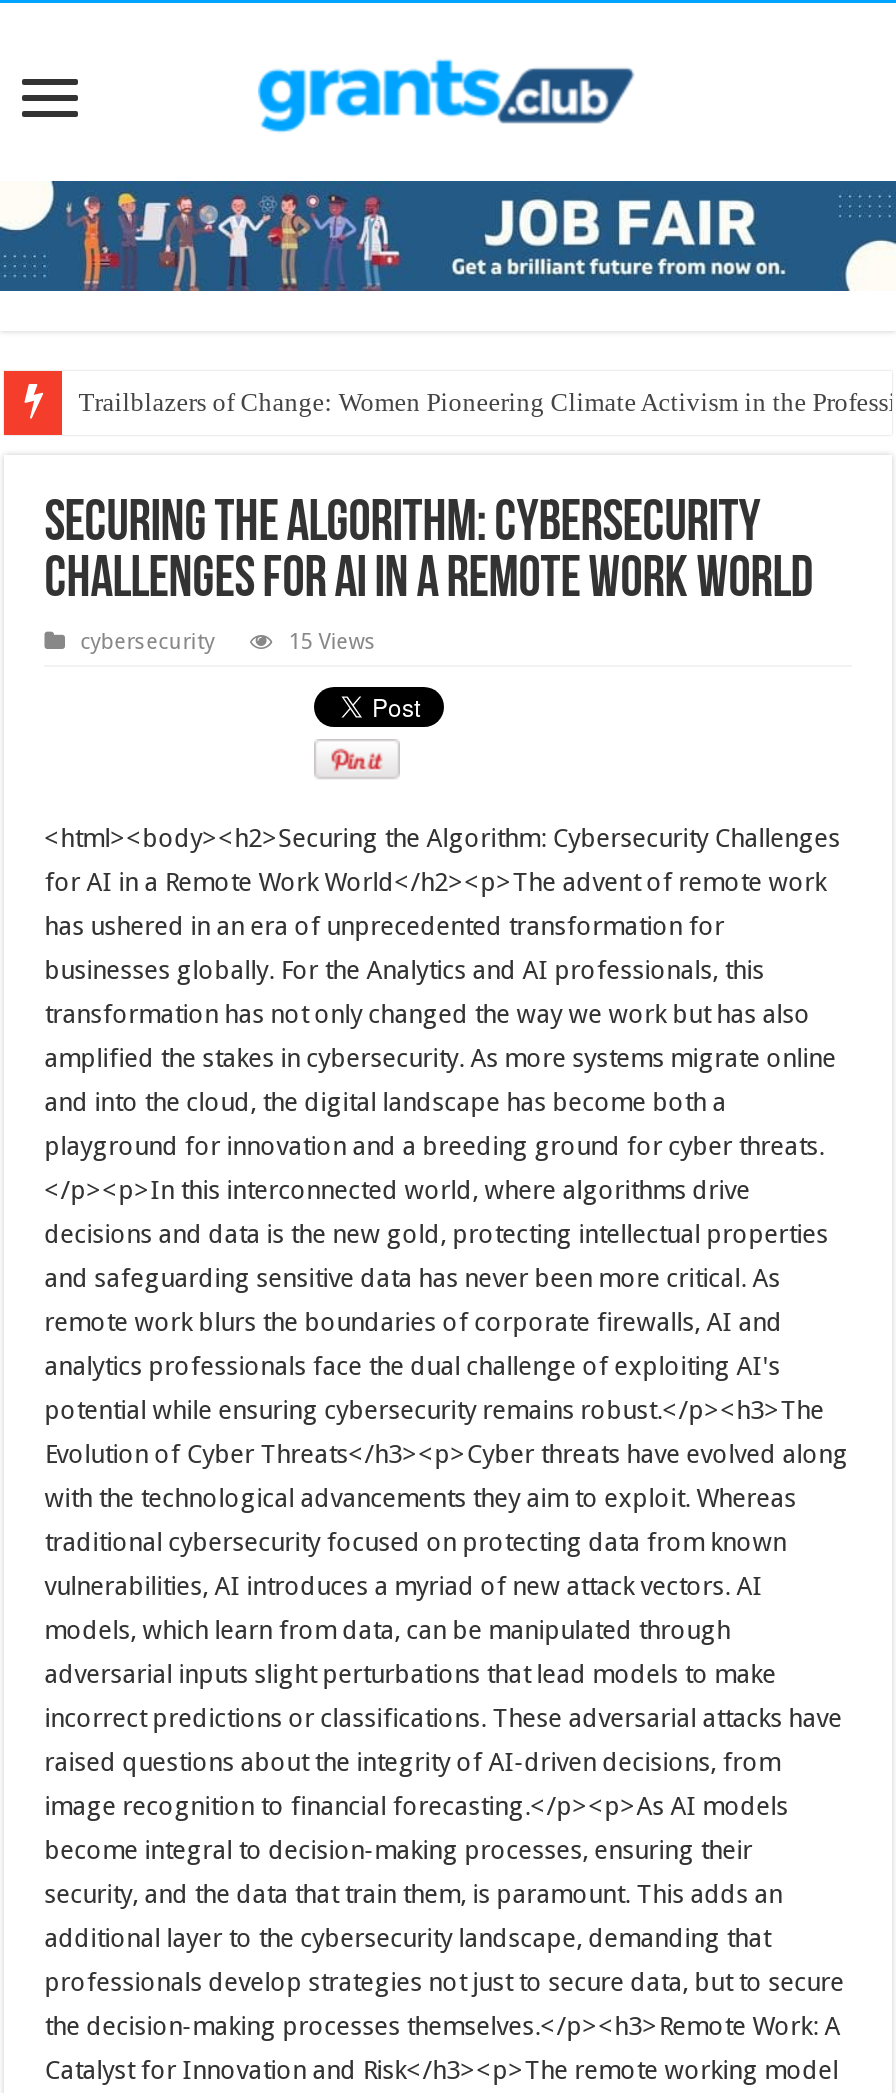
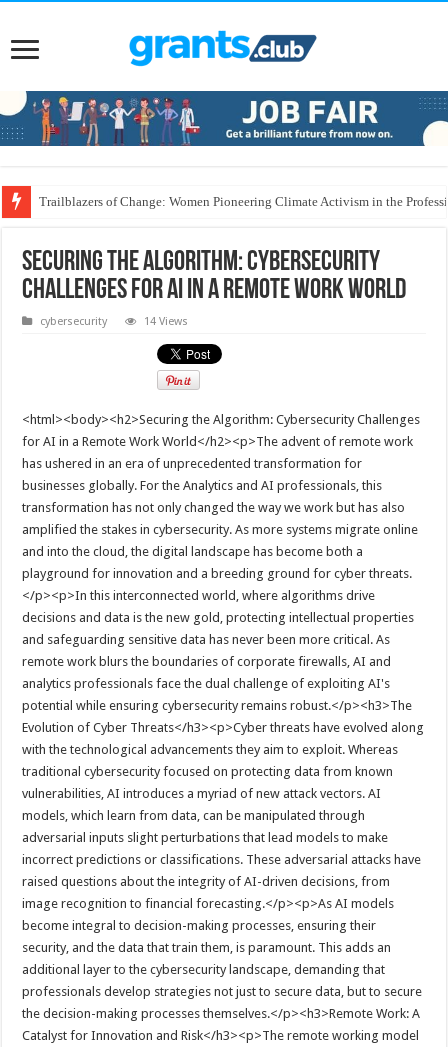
- 15 Views
+ 14 Views
